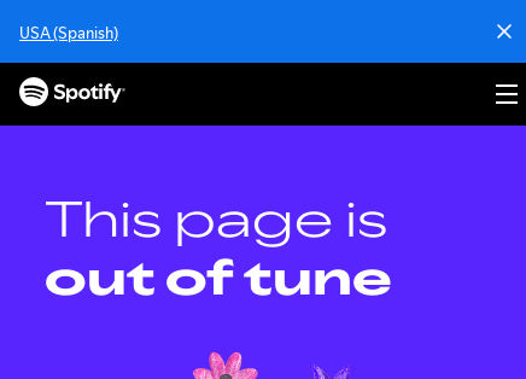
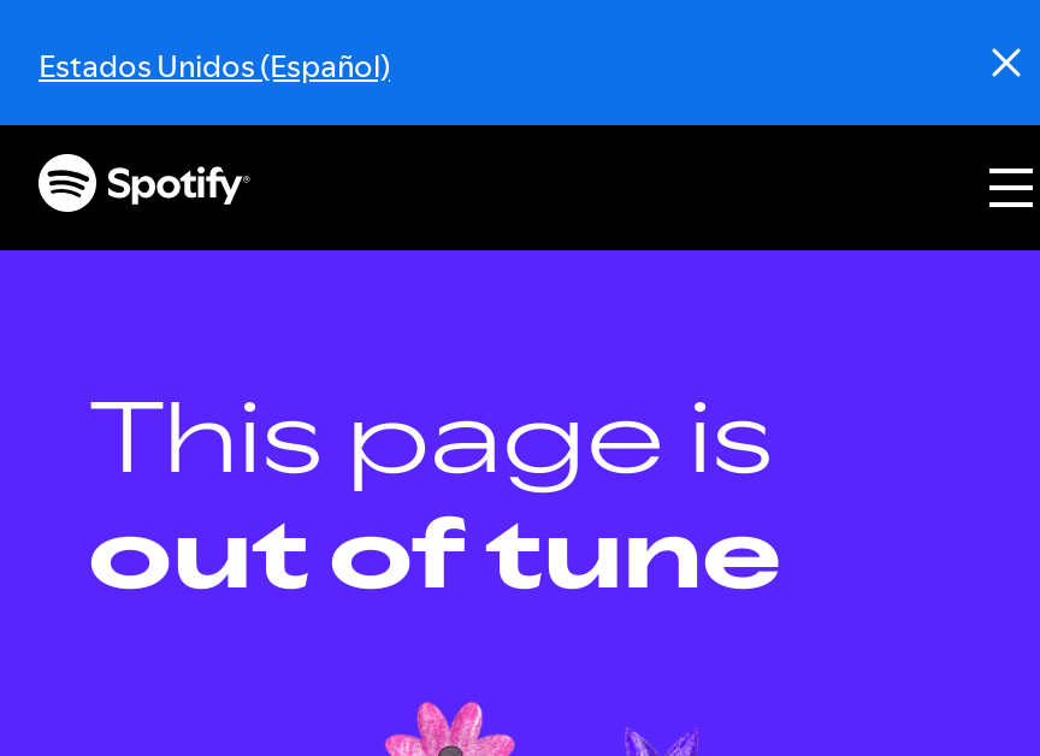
- USA (Spanish)
+ Estados Unidos (Español)
